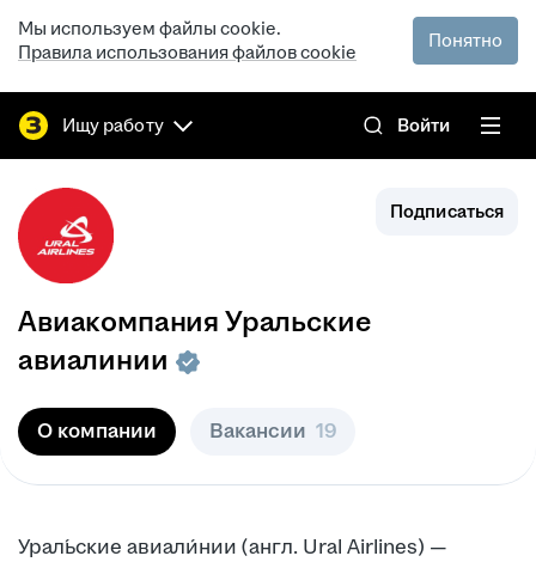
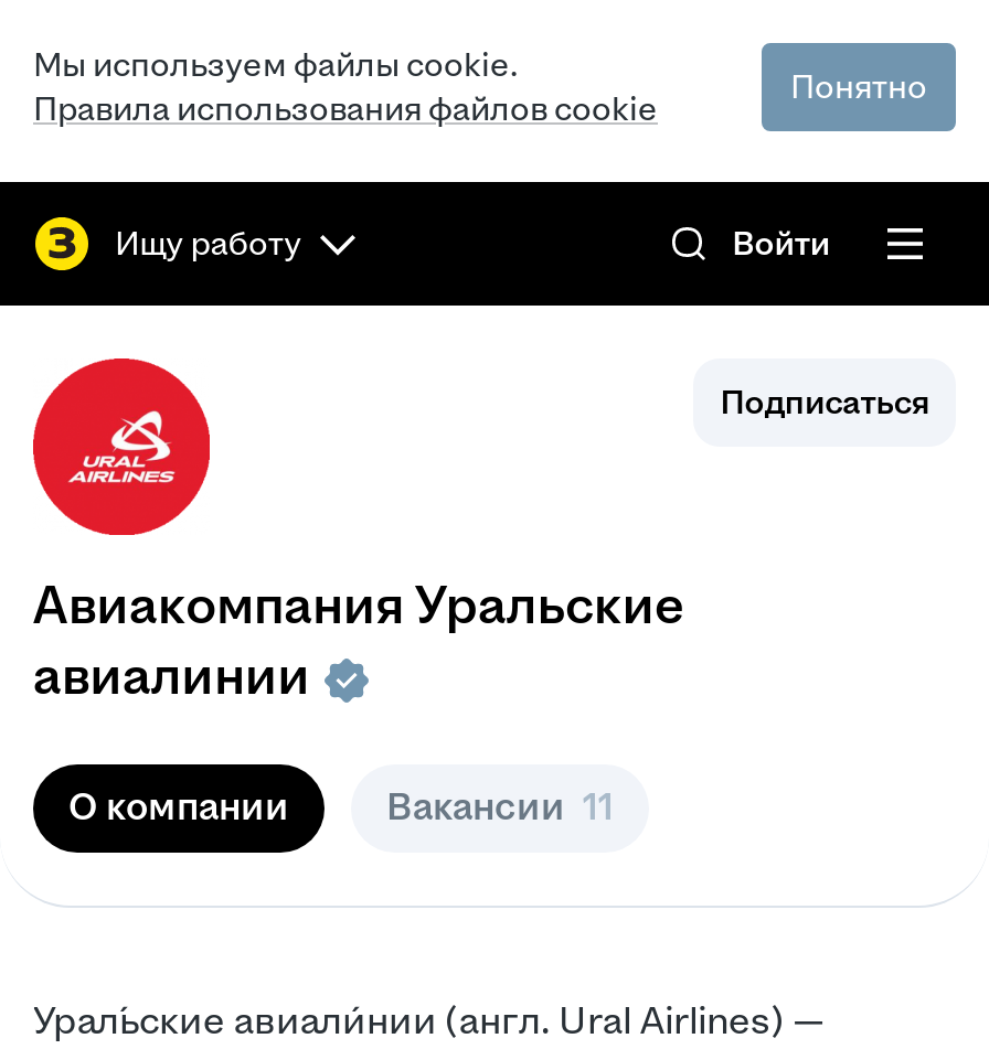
- Вакансии 19
+ Вакансии 11
